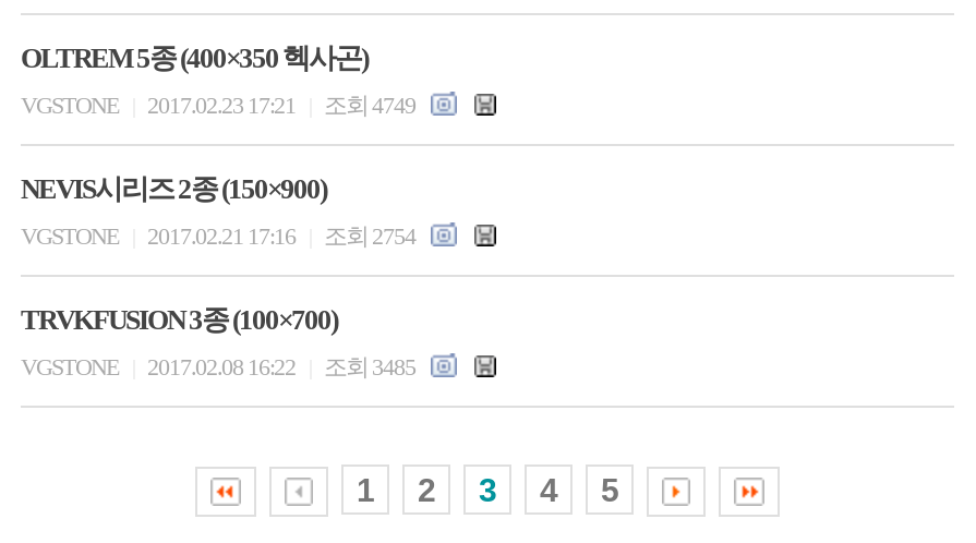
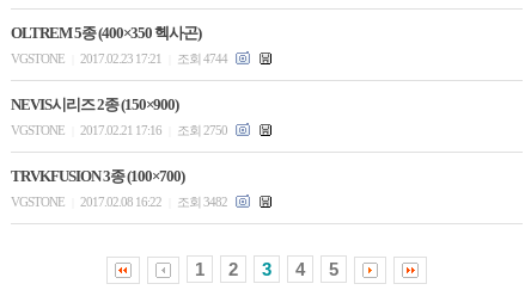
- VGSTONE 2017.02.23 17:21 조회 4749
+ VGSTONE 2017.02.23 17:21 조회 4744

- VGSTONE 2017.02.21 17:16 조회 2754
+ VGSTONE 2017.02.21 17:16 조회 2750

- VGSTONE 2017.02.08 16:22 조회 3485
+ VGSTONE 2017.02.08 16:22 조회 3482
